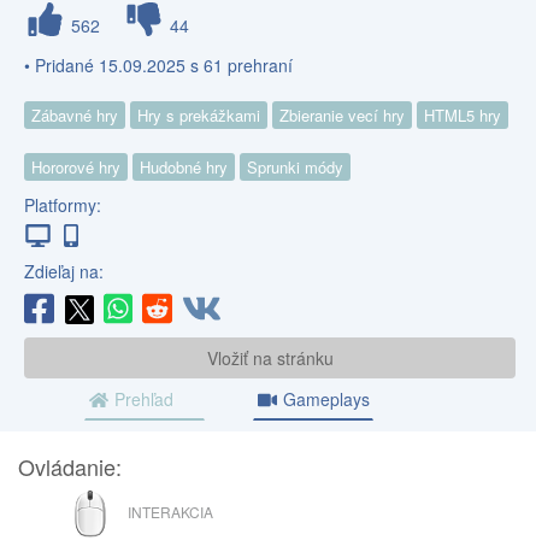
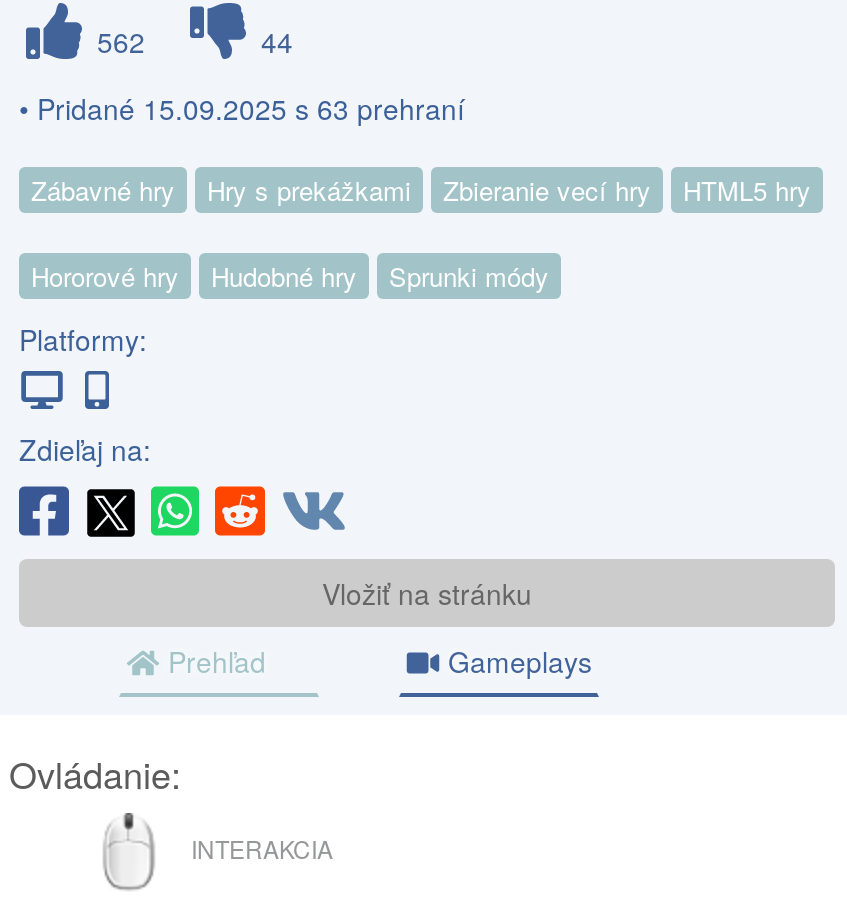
- • Pridané 15.09.2025 s 61 prehraní
+ • Pridané 15.09.2025 s 63 prehraní
